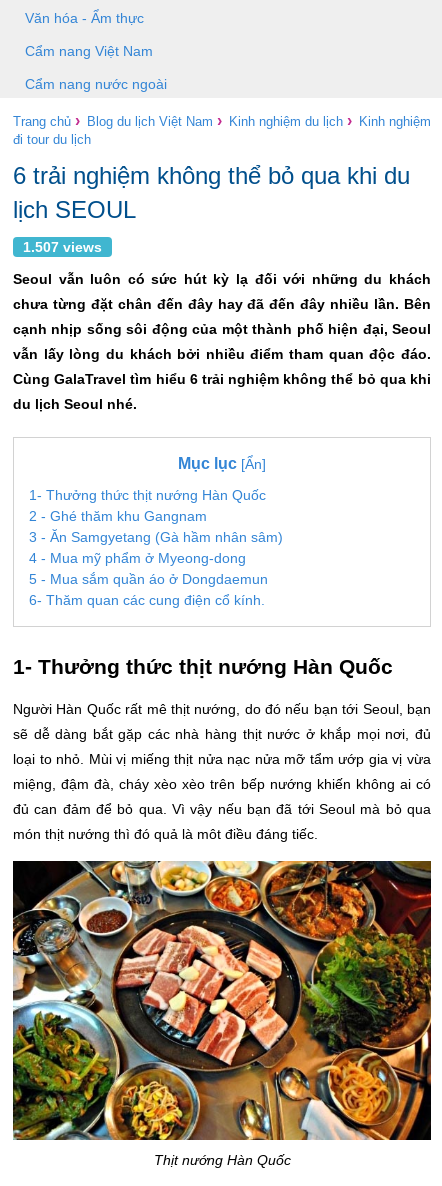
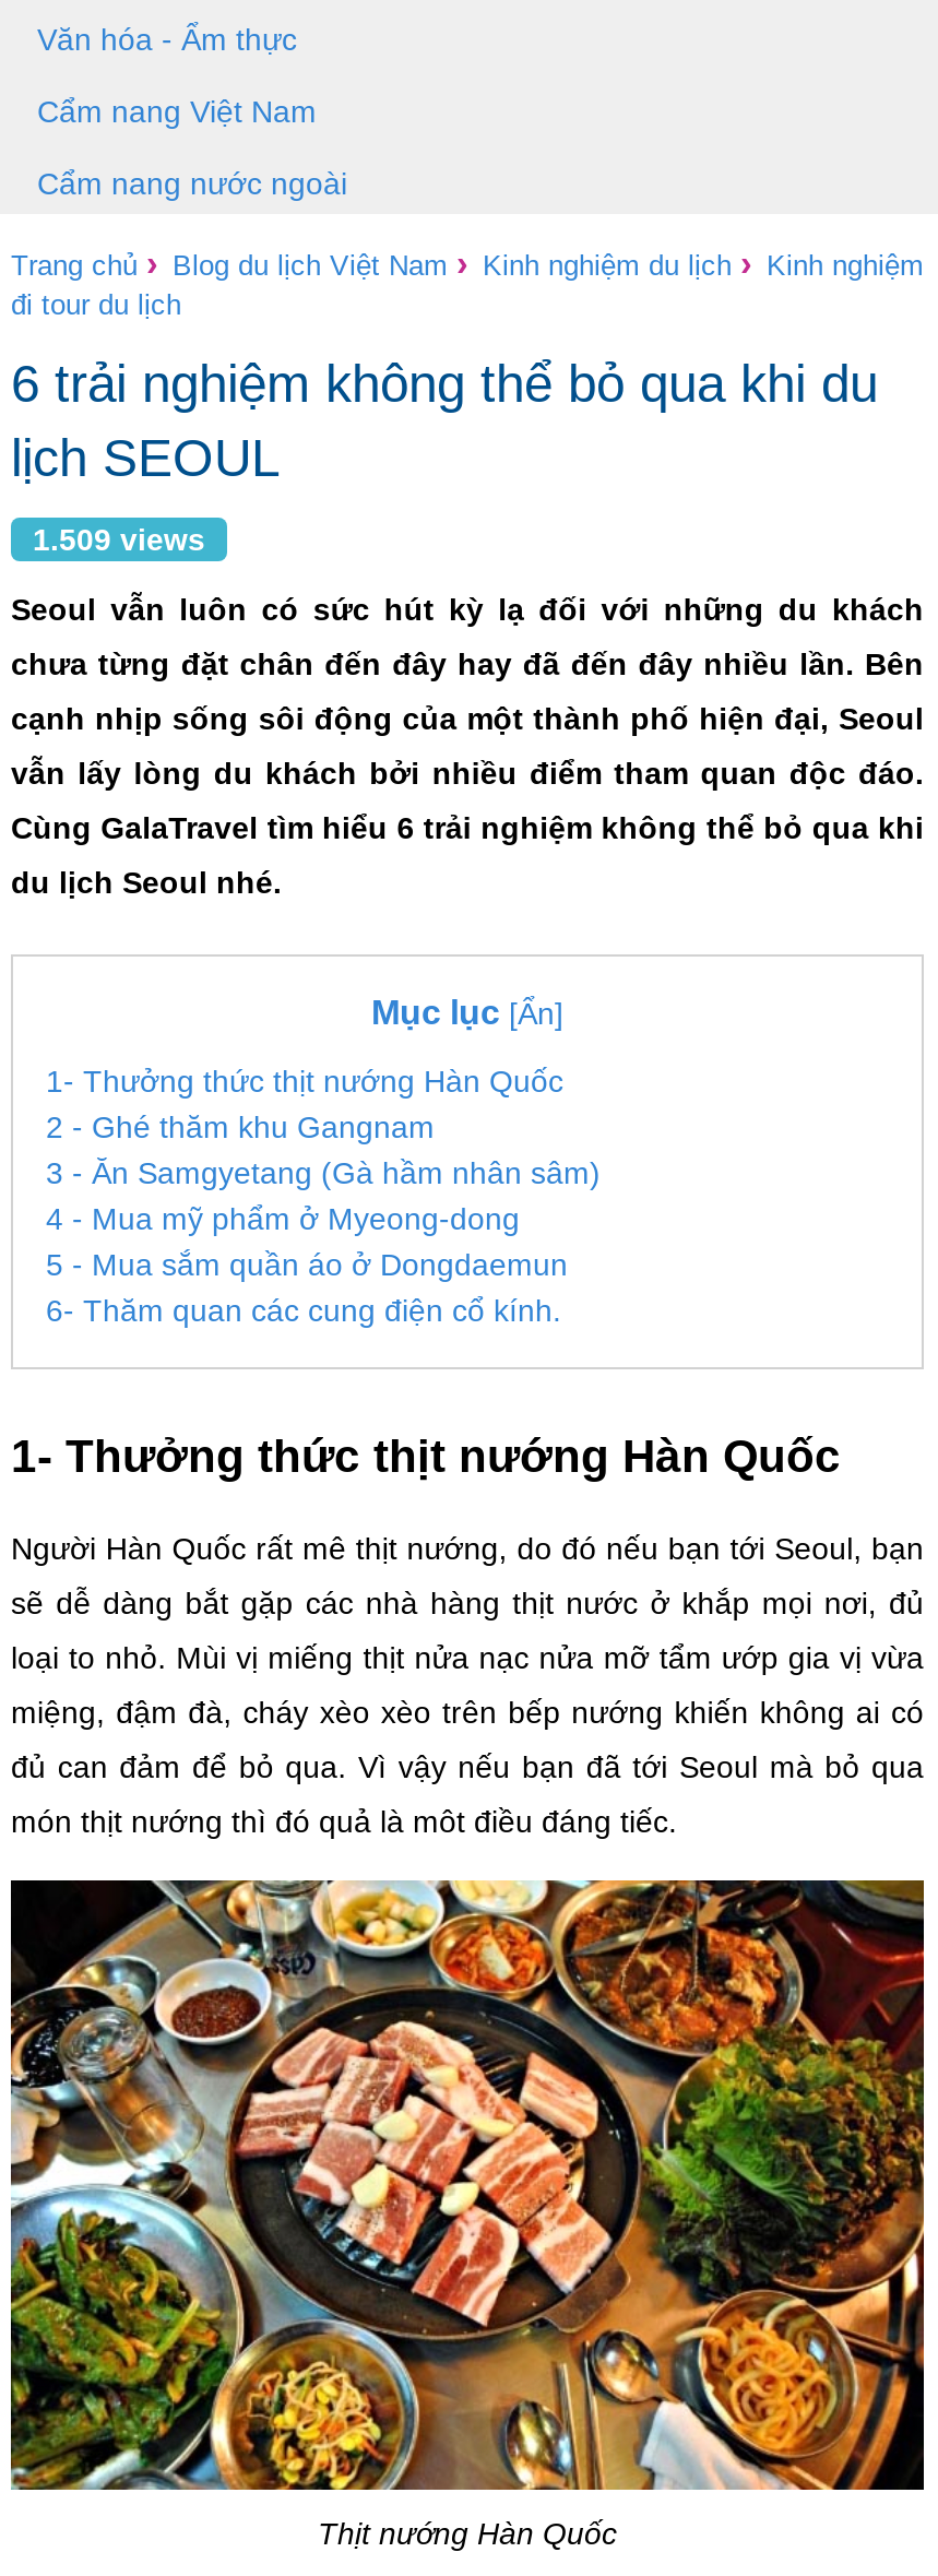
- 1.507 views
+ 1.509 views
